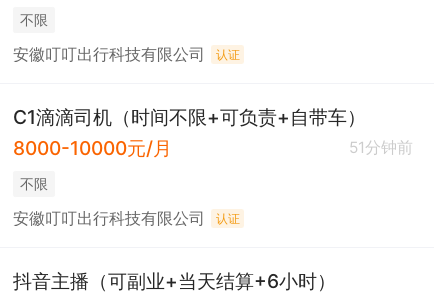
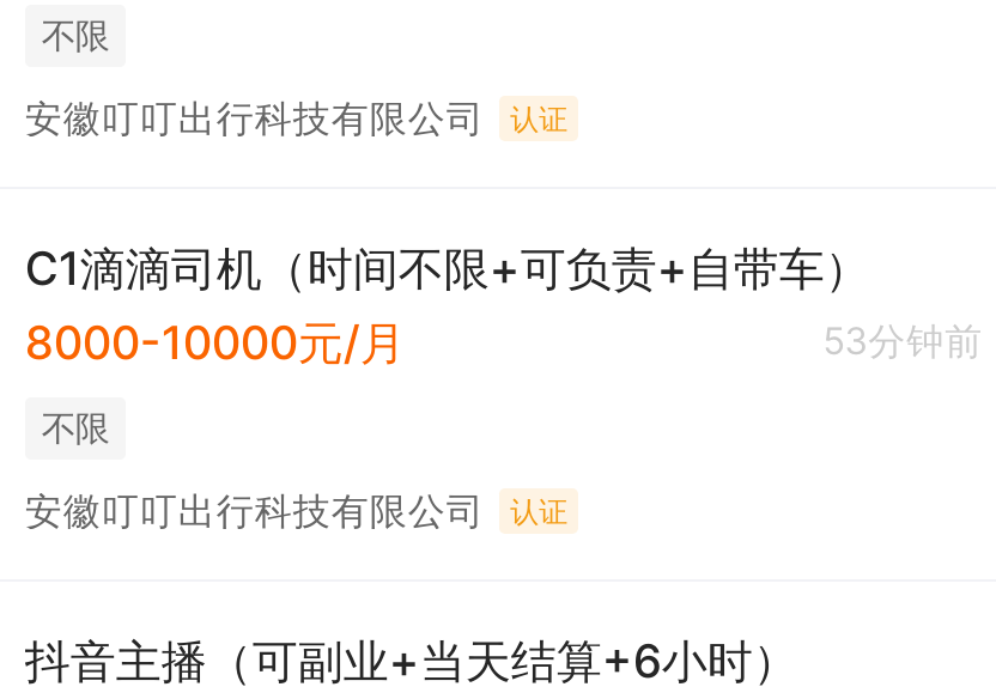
- 51分钟前
+ 53分钟前
